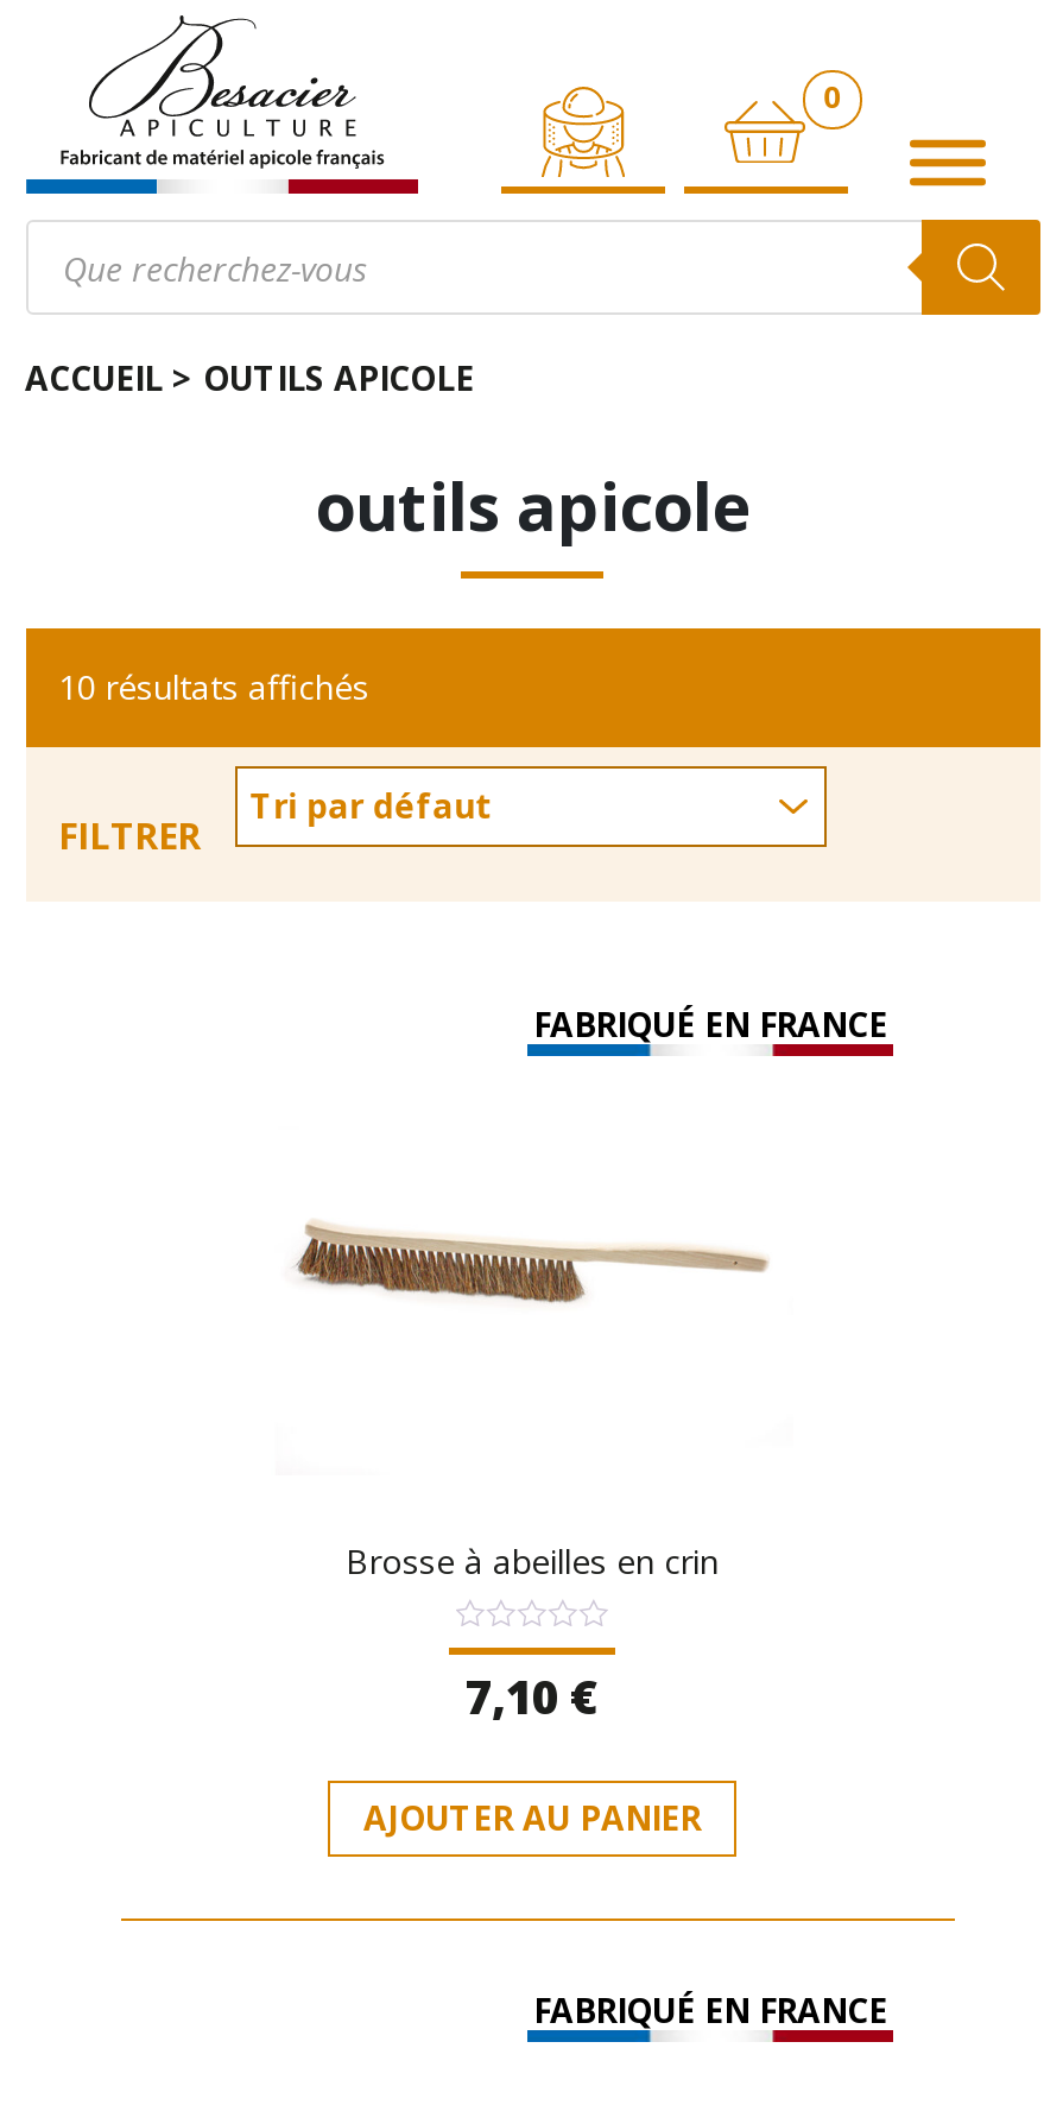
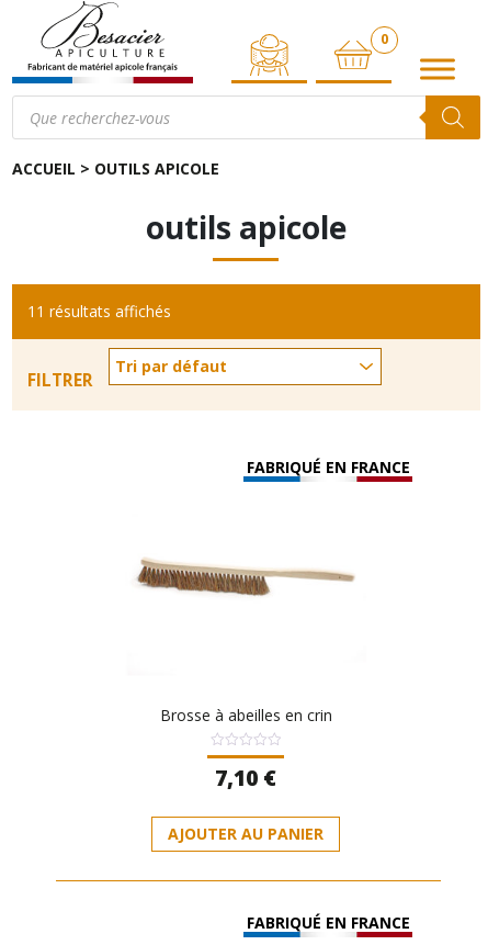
- 10 résultats affichés
+ 11 résultats affichés
